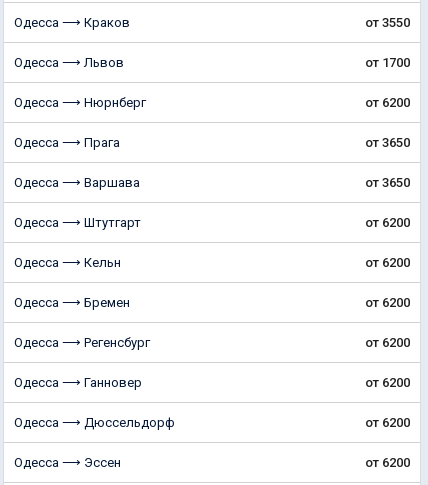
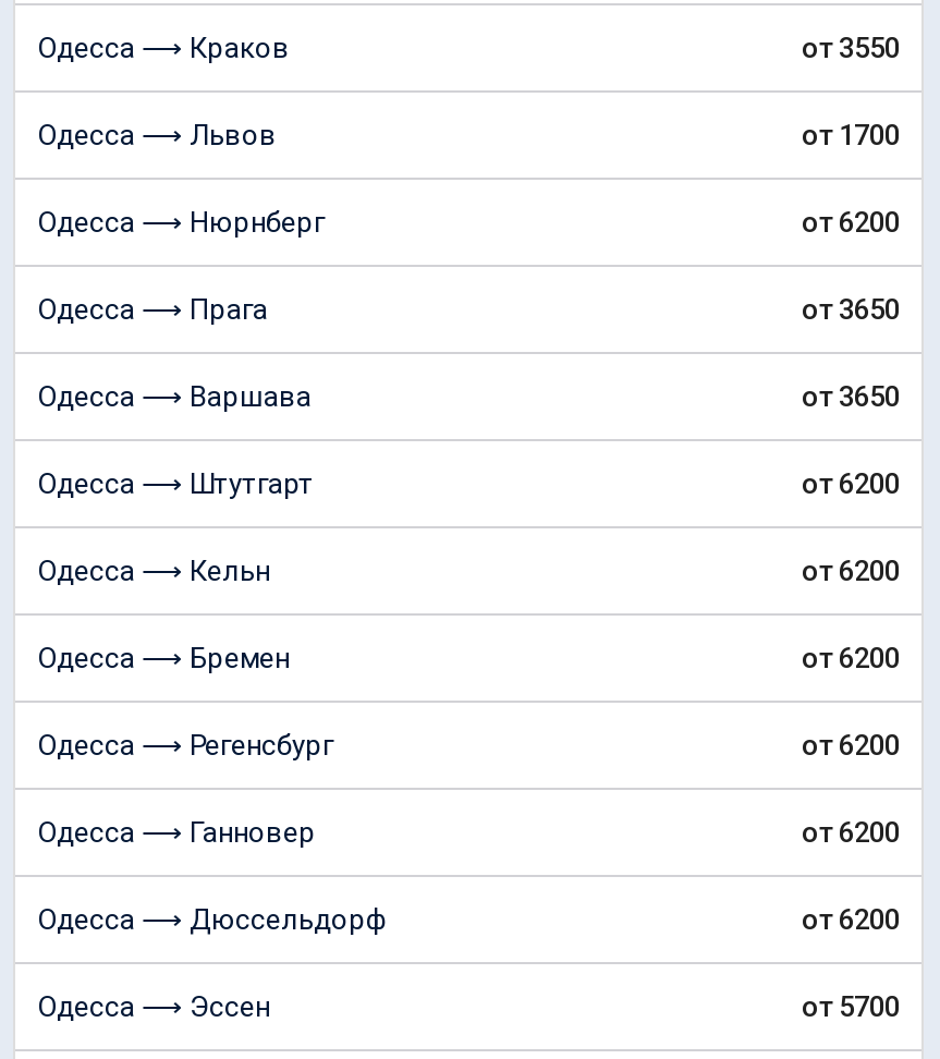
- от 6200
+ от 5700
